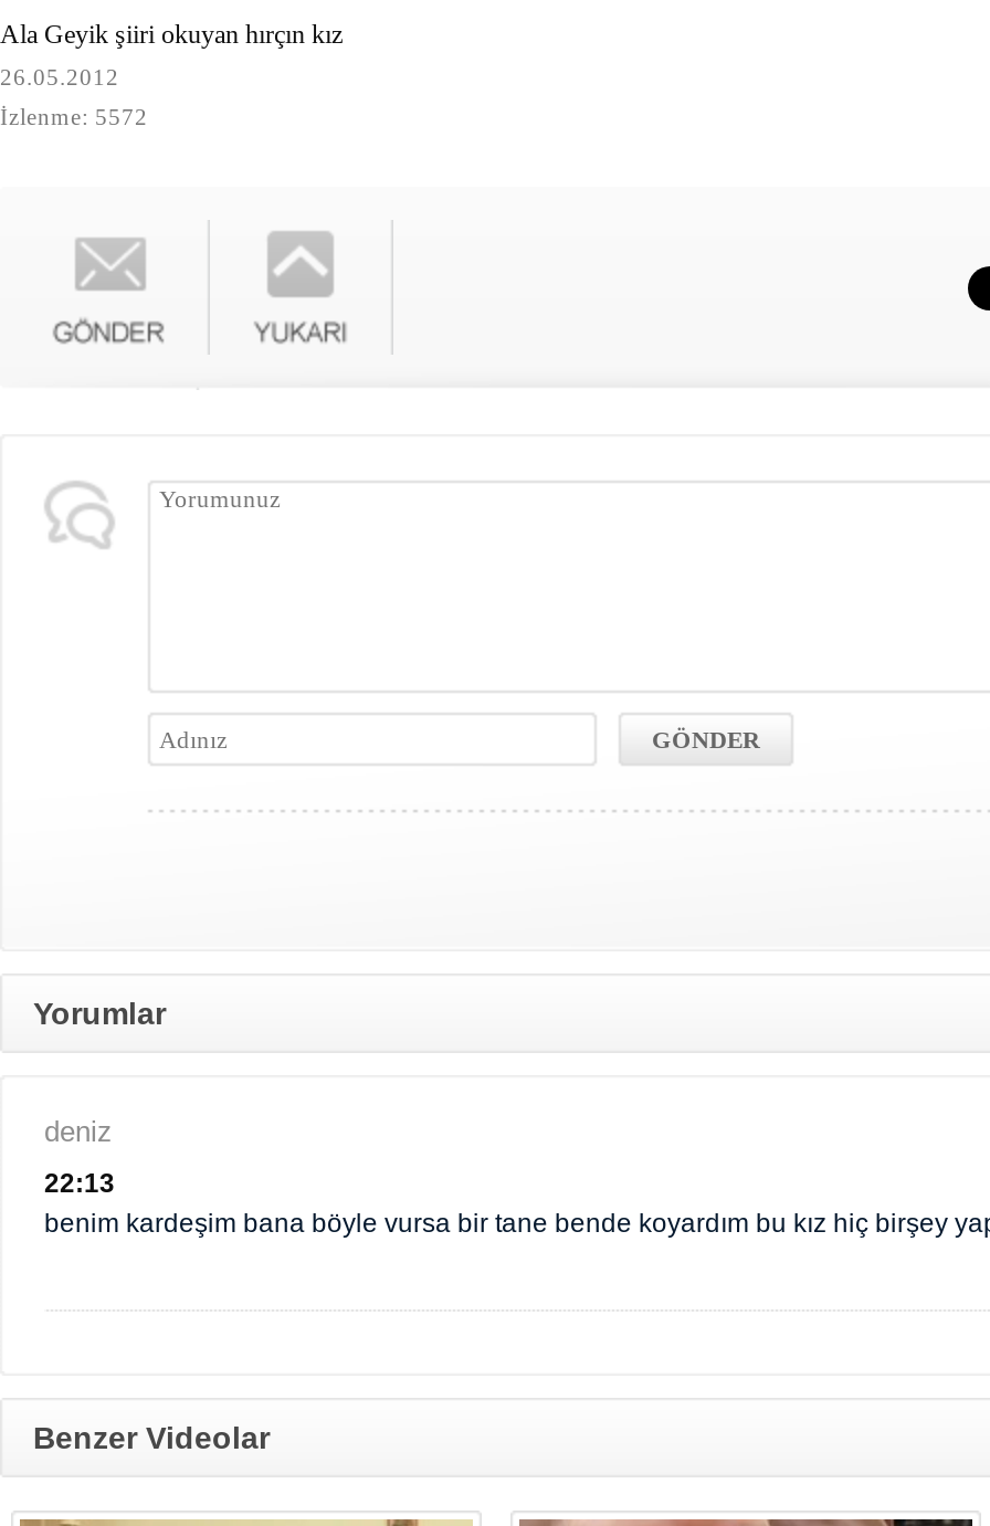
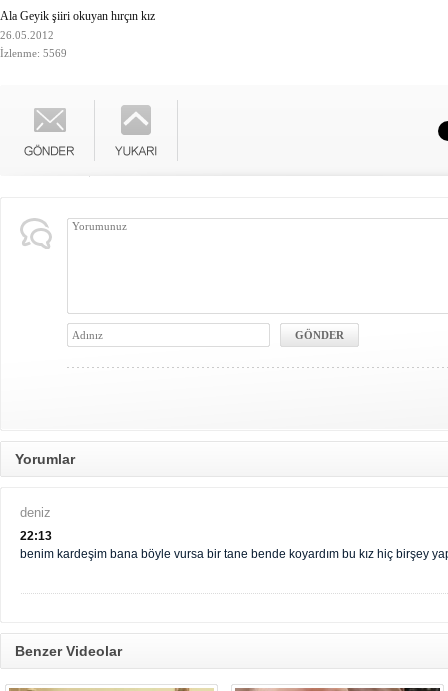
- İzlenme: 5572
+ İzlenme: 5569
